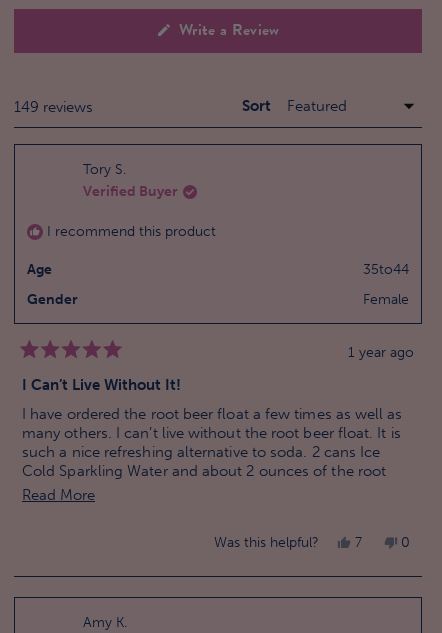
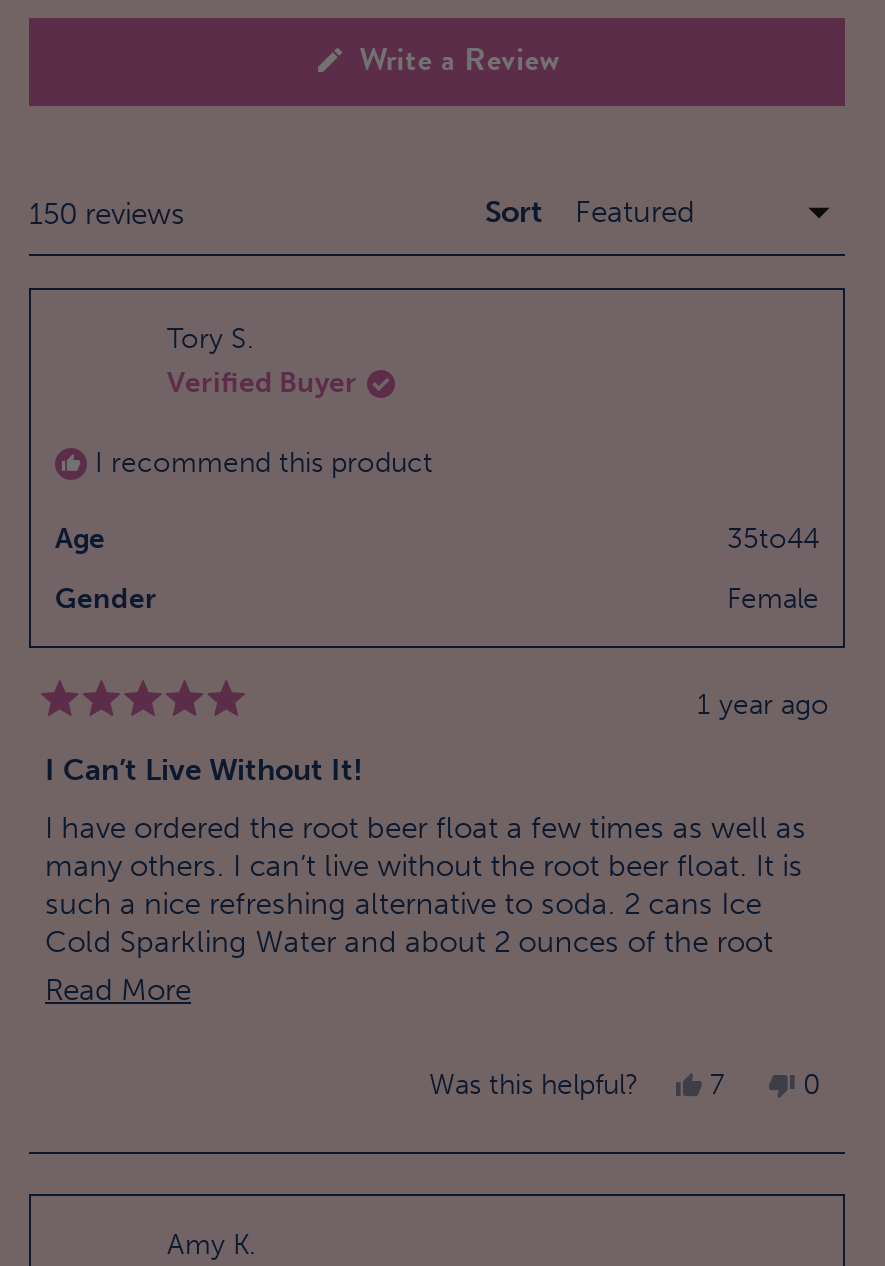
- 149 reviews
+ 150 reviews
